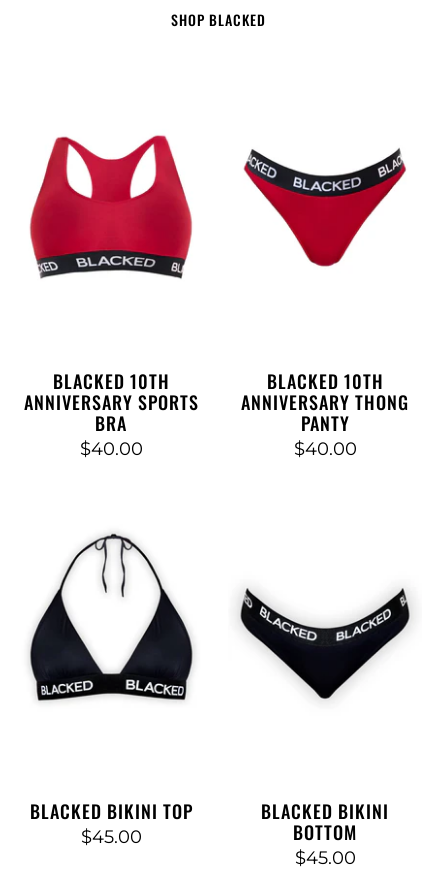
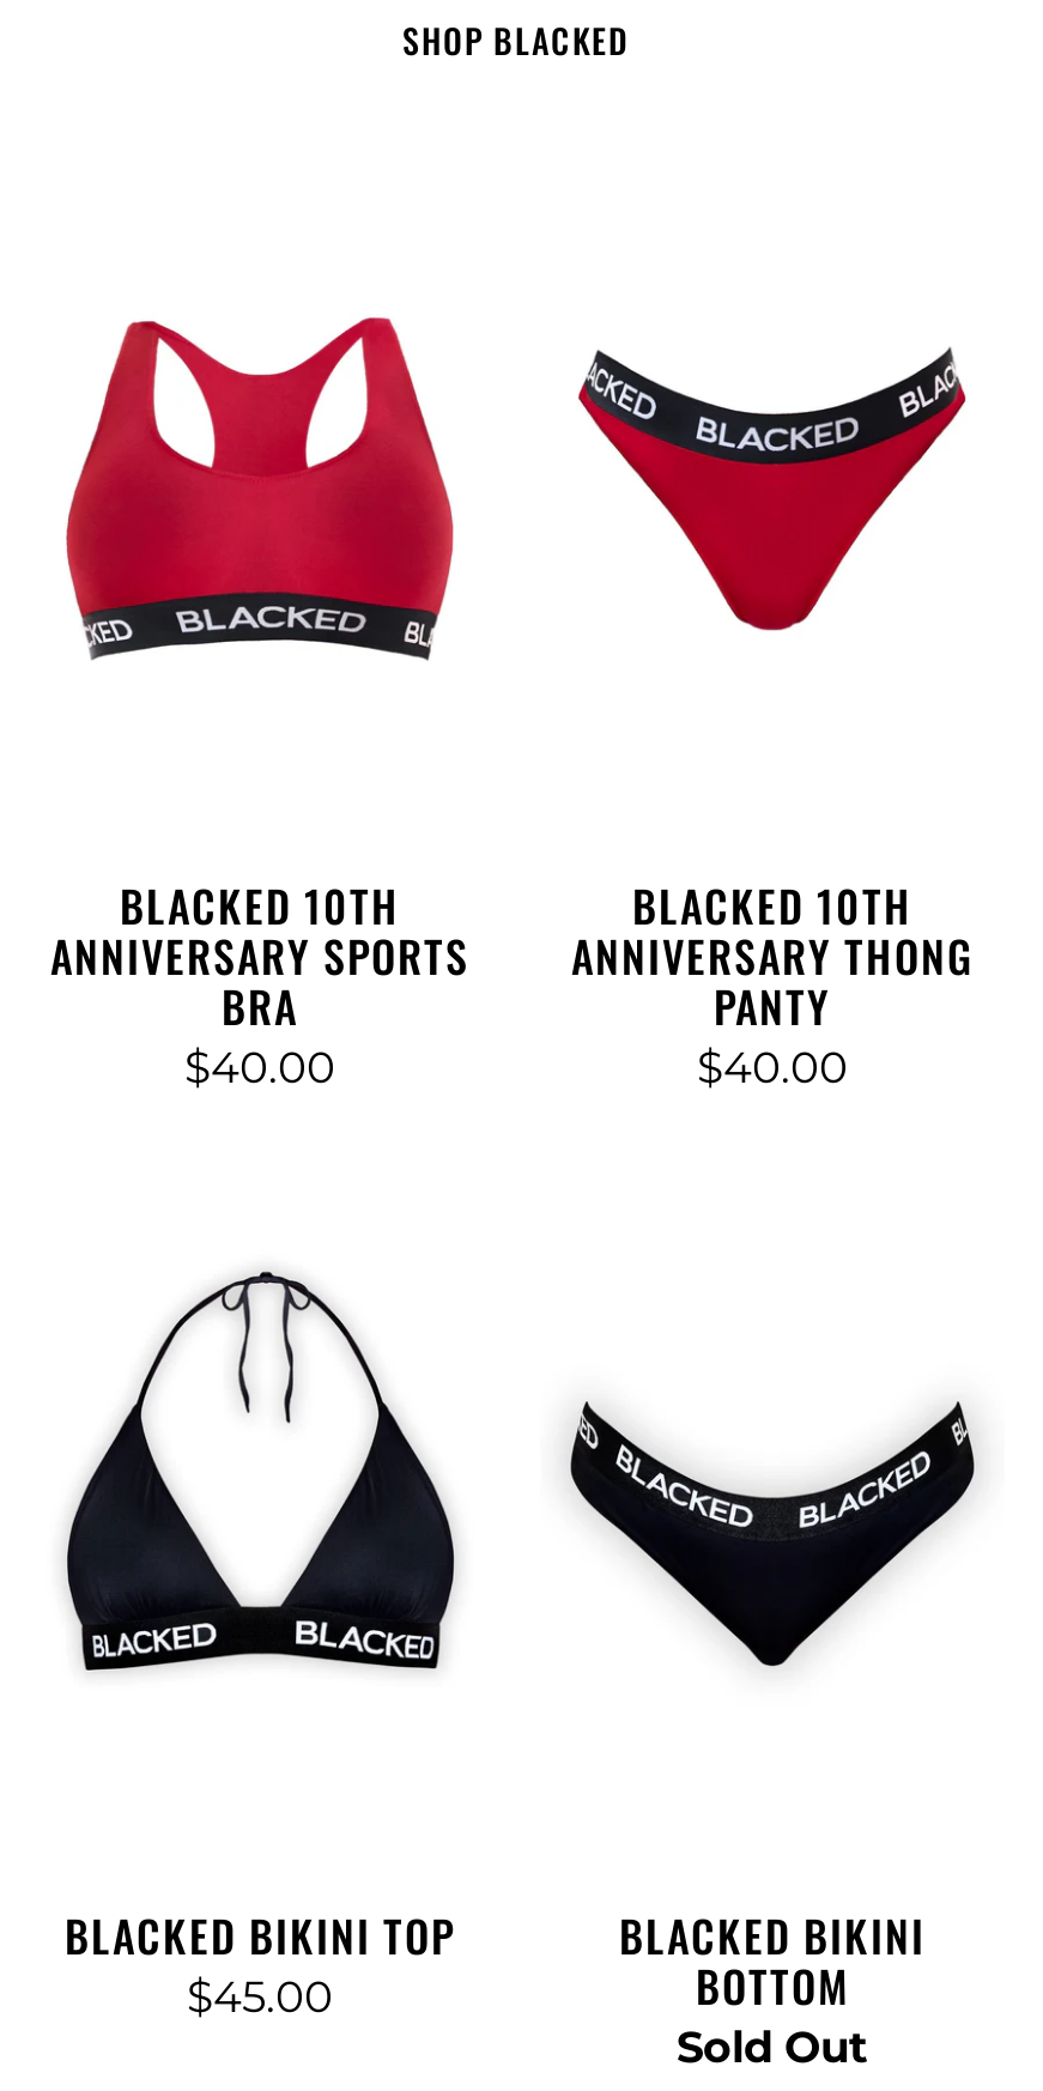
- $45.00
+ Sold Out
